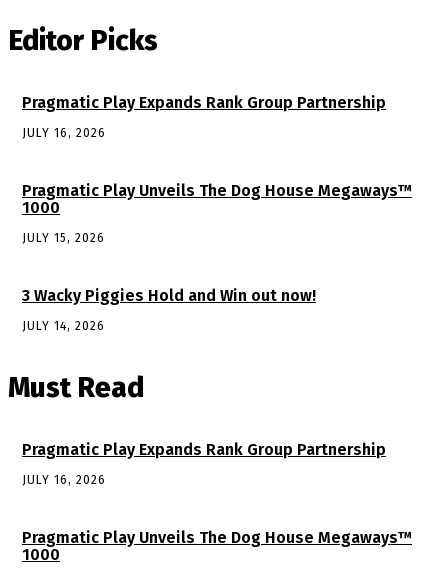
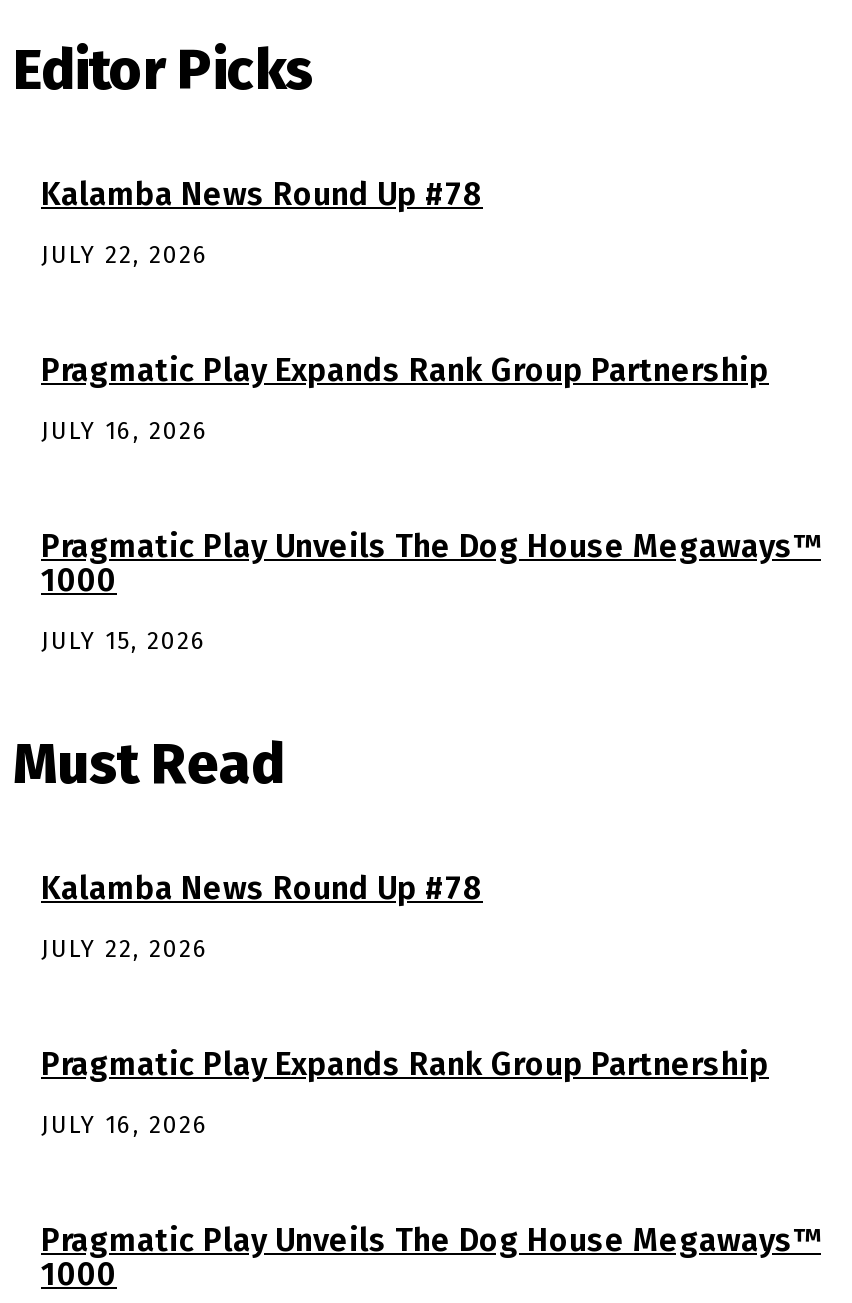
+ Kalamba News Round Up #78
+ JULY 22, 2026

- 3 Wacky Piggies Hold and Win out now!
- JULY 14, 2026

+ Kalamba News Round Up #78
+ JULY 22, 2026
